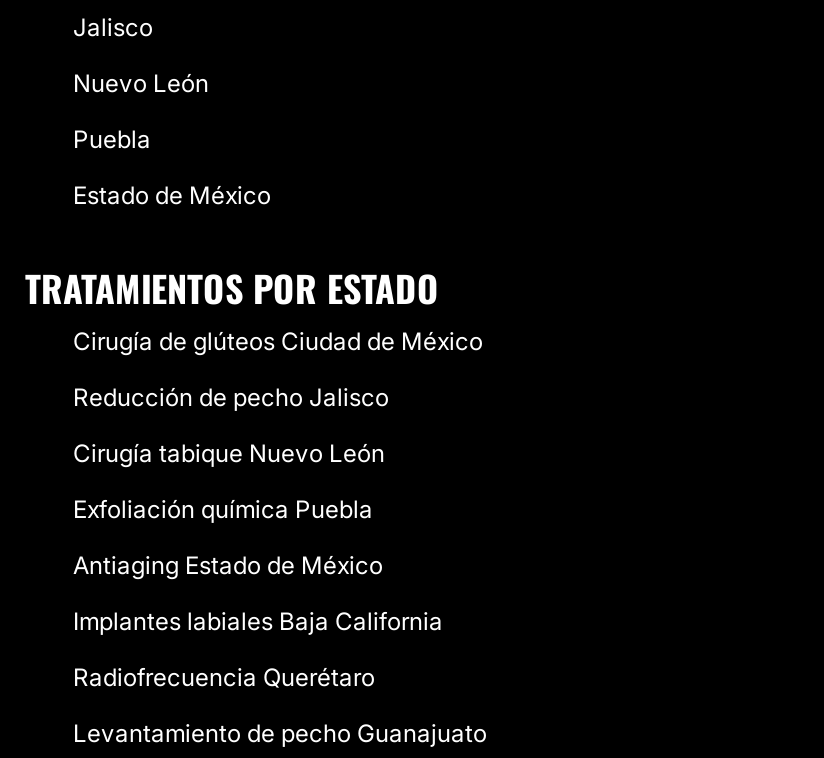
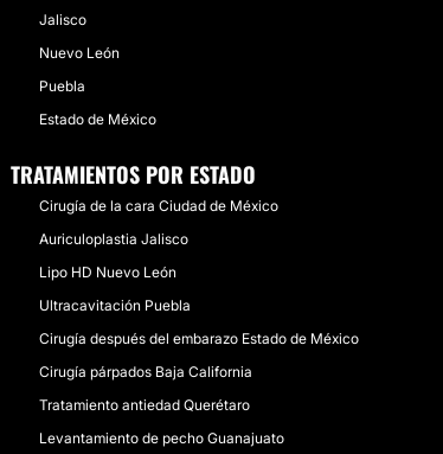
- Cirugía de glúteos Ciudad de México
+ Cirugía de la cara Ciudad de México

- Reducción de pecho Jalisco
+ Auriculoplastia Jalisco

- Cirugía tabique Nuevo León
+ Lipo HD Nuevo León

- Exfoliación química Puebla
+ Ultracavitación Puebla

- Antiaging Estado de México
+ Cirugía después del embarazo Estado de México

- Implantes labiales Baja California
+ Cirugía párpados Baja California

- Radiofrecuencia Querétaro
+ Tratamiento antiedad Querétaro
